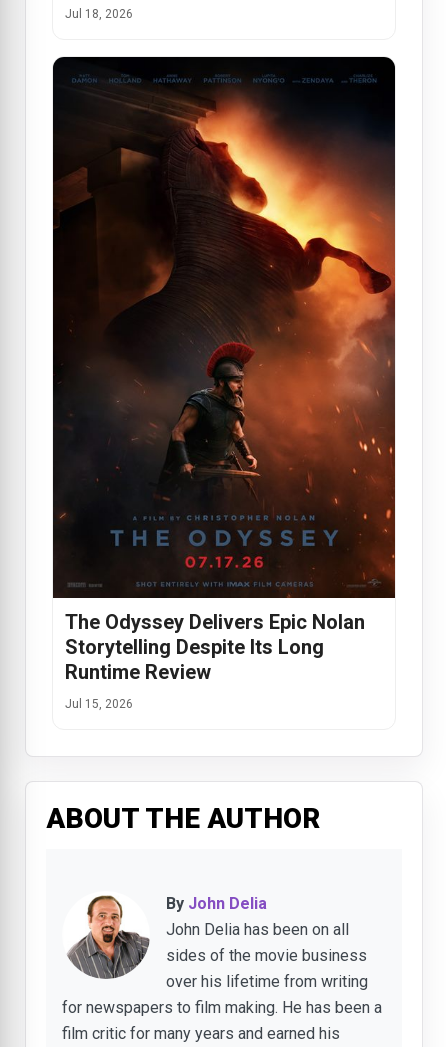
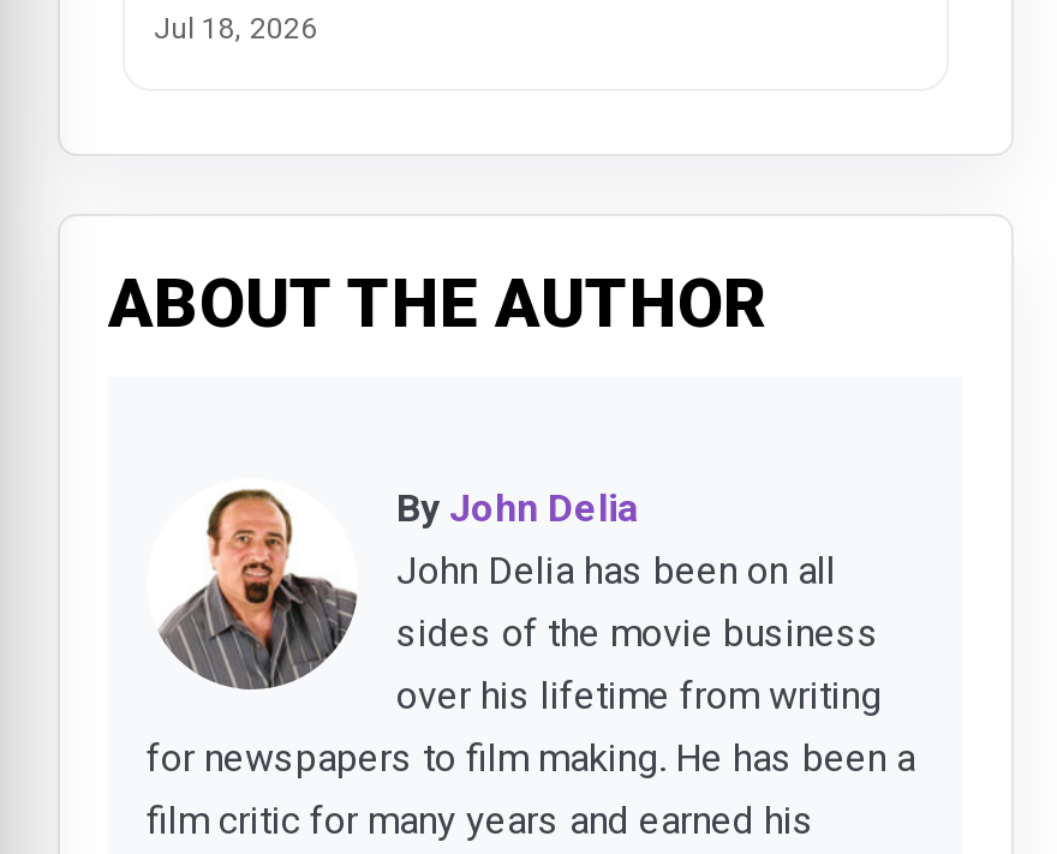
- [image]
- The Odyssey Delivers Epic Nolan
- Storytelling Despite Its Long
- Runtime Review
- Jul 15, 2026
